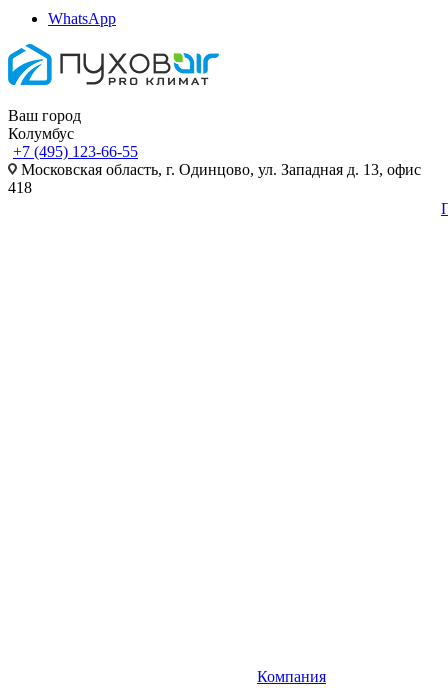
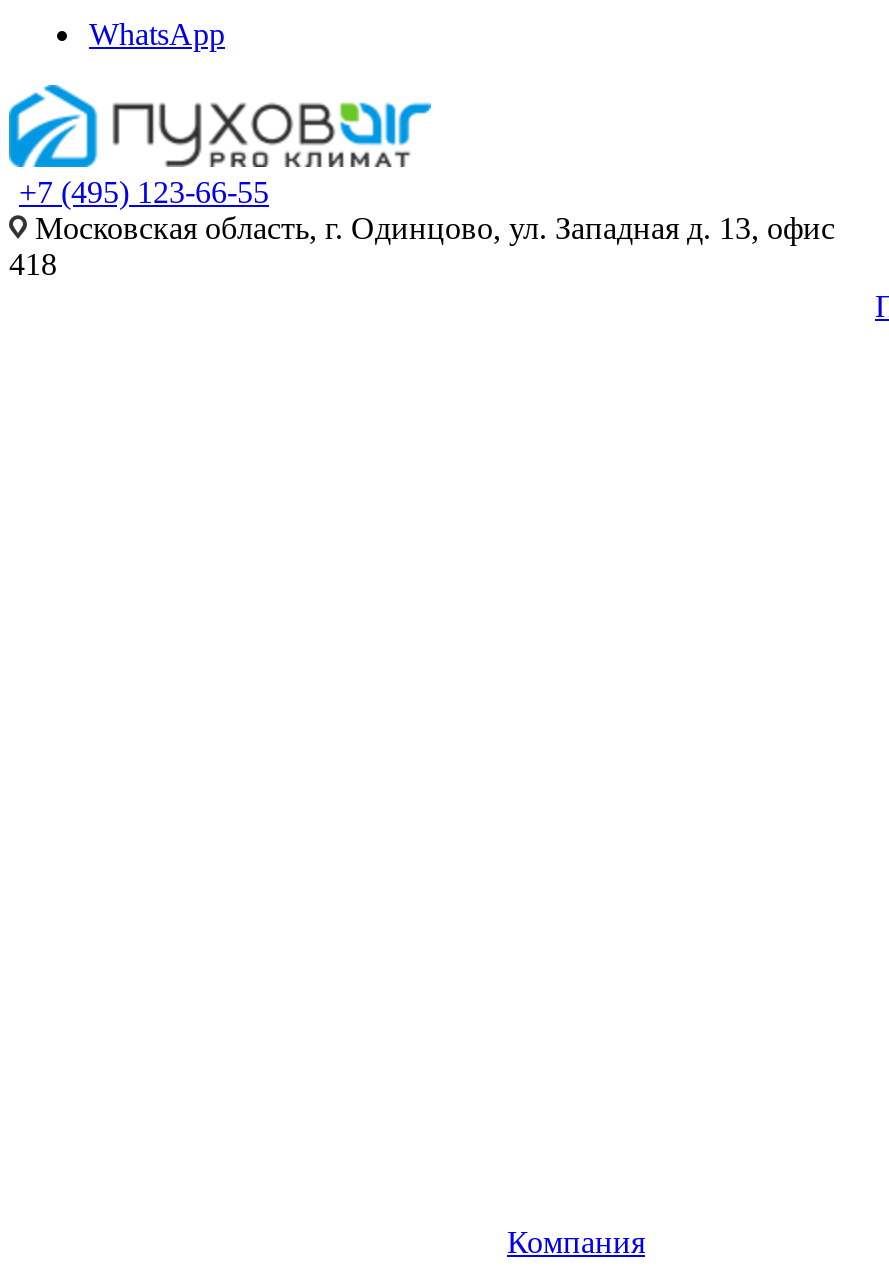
- Ваш город
- Колумбус
